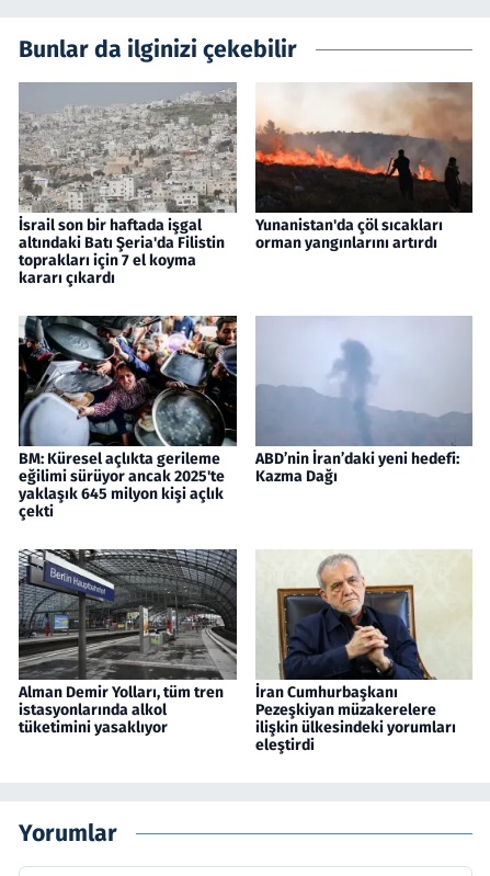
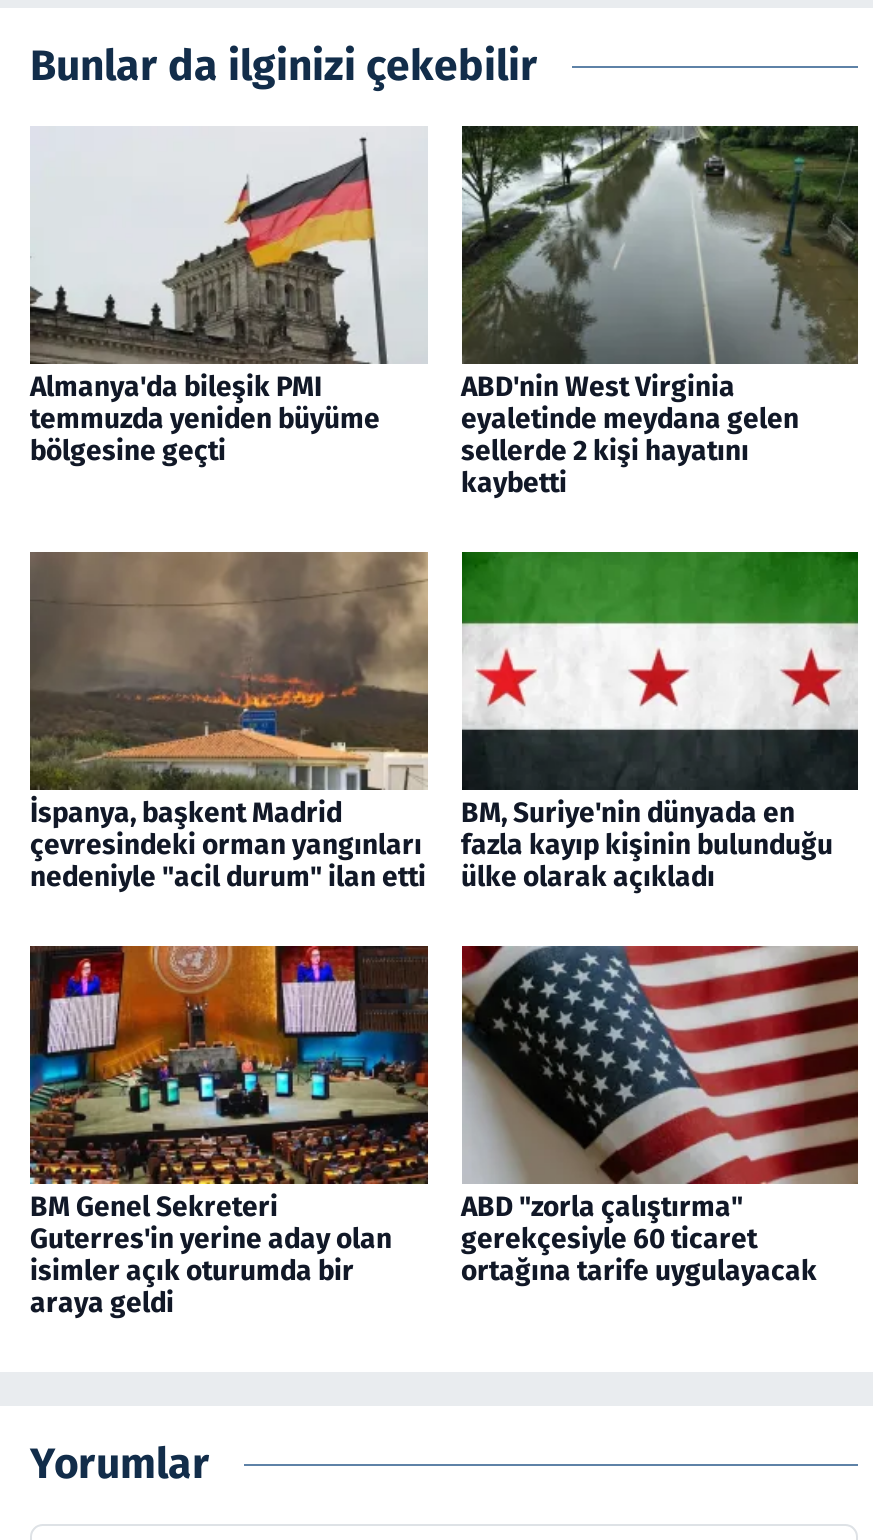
- [image]
- İsrail son bir haftada işgal
- altındaki Batı Şeria'da Filistin
- toprakları için 7 el koyma
- kararı çıkardı
+ [image]
+ Almanya'da bileşik PMI
+ temmuzda yeniden büyüme
+ bölgesine geçti

- [image]
- Yunanistan'da çöl sıcakları
- orman yangınlarını artırdı
+ [image]
+ ABD'nin West Virginia
+ eyaletinde meydana gelen
+ sellerde 2 kişi hayatını
+ kaybetti

- [image]
- BM: Küresel açlıkta gerileme
- eğilimi sürüyor ancak 2025'te
- yaklaşık 645 milyon kişi açlık
- çekti
+ [image]
+ İspanya, başkent Madrid
+ çevresindeki orman yangınları
+ nedeniyle "acil durum" ilan etti

- [image]
- ABD’nin İran’daki yeni hedefi:
- Kazma Dağı
+ [image]
+ BM, Suriye'nin dünyada en
+ fazla kayıp kişinin bulunduğu
+ ülke olarak açıkladı

- [image]
- Alman Demir Yolları, tüm tren
- istasyonlarında alkol
- tüketimini yasaklıyor
+ [image]
+ BM Genel Sekreteri
+ Guterres'in yerine aday olan
+ isimler açık oturumda bir
+ araya geldi

- [image]
- İran Cumhurbaşkanı
- Pezeşkiyan müzakerelere
- ilişkin ülkesindeki yorumları
- eleştirdi
+ [image]
+ ABD "zorla çalıştırma"
+ gerekçesiyle 60 ticaret
+ ortağına tarife uygulayacak
